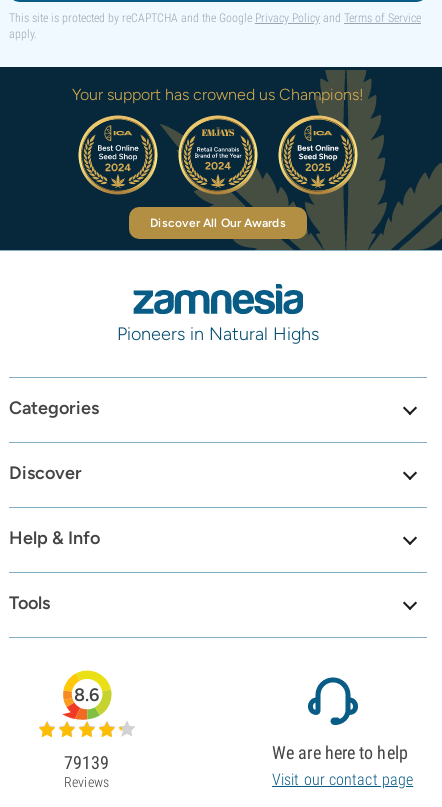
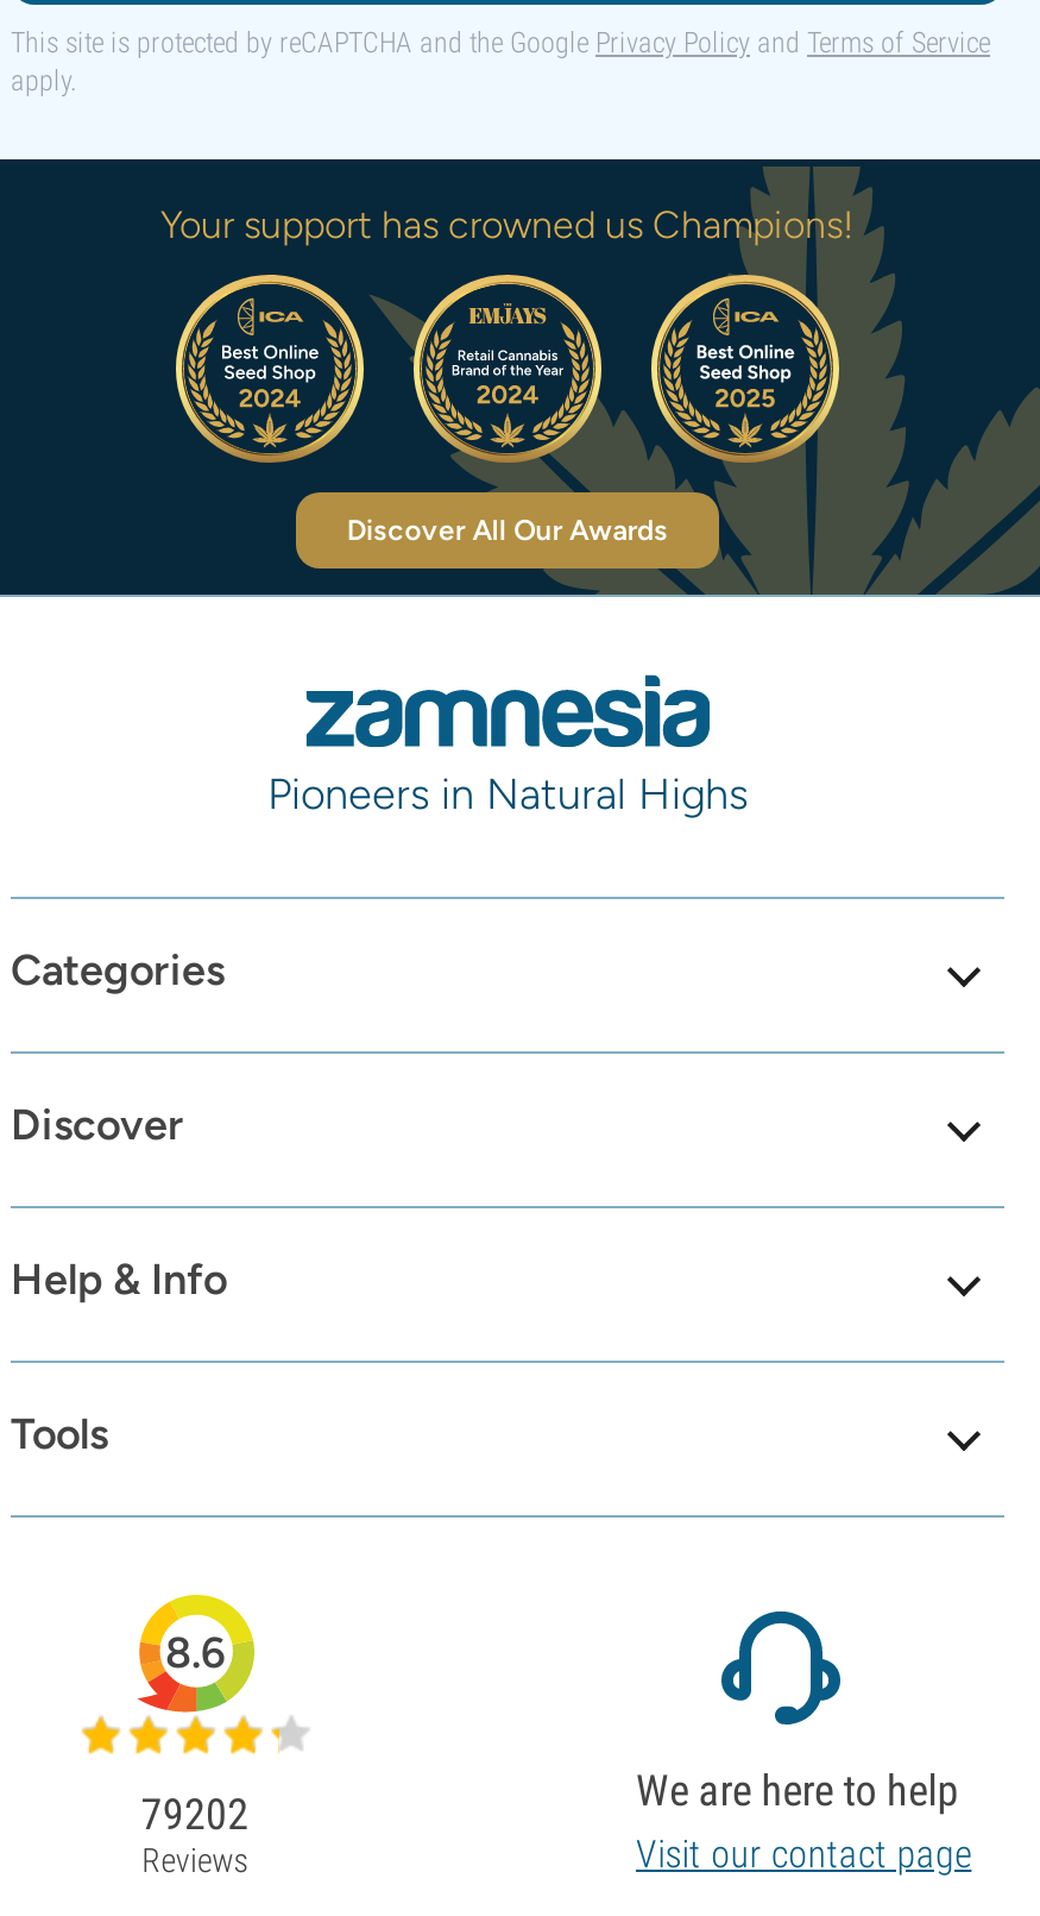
- 79139
+ 79202
